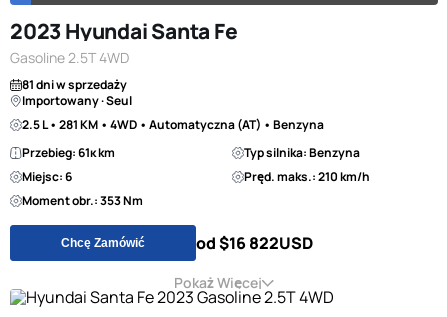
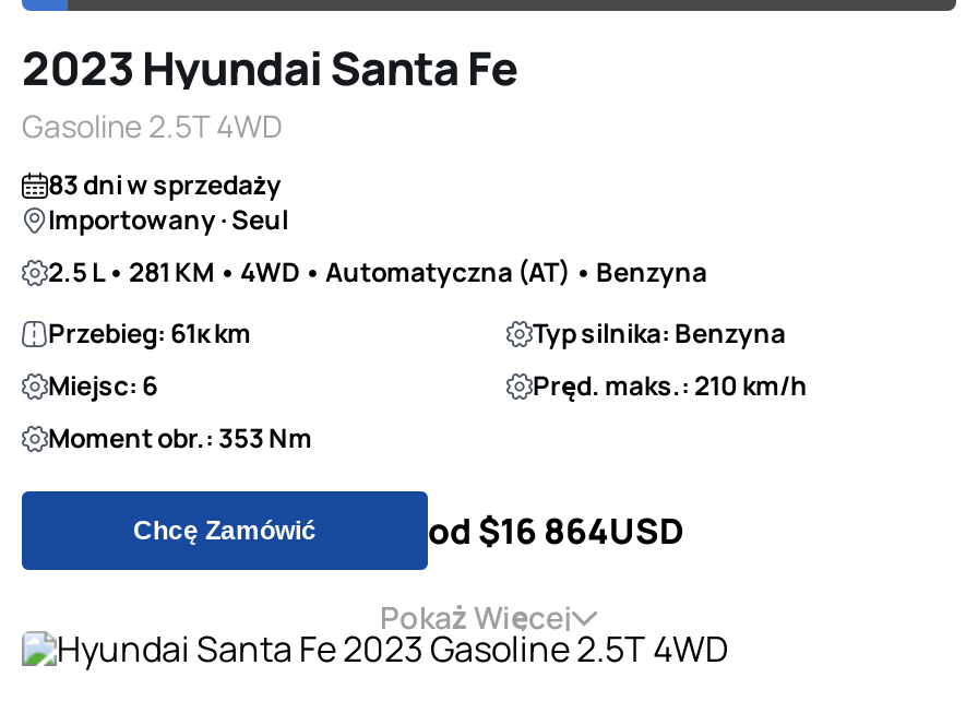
- 81 dni w sprzedaży
+ 83 dni w sprzedaży

- od $16 822USD
+ od $16 864USD
